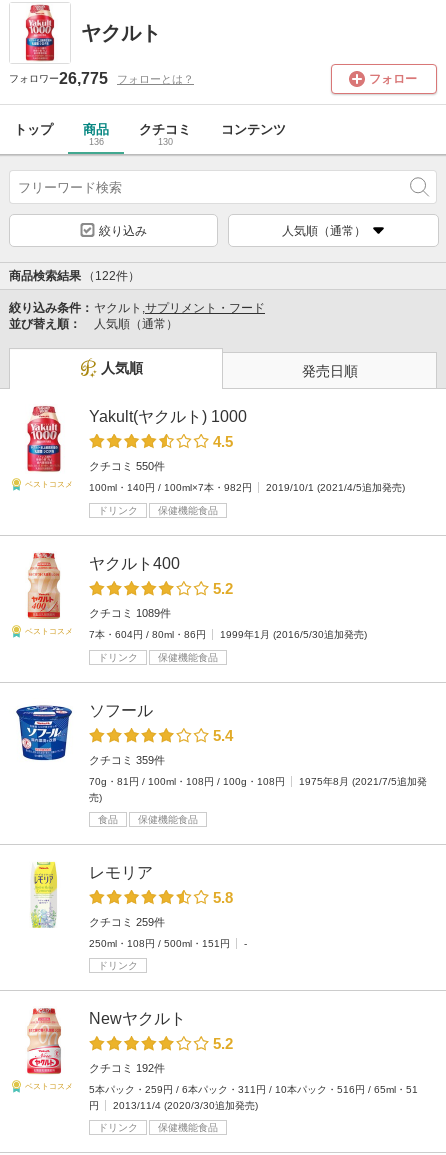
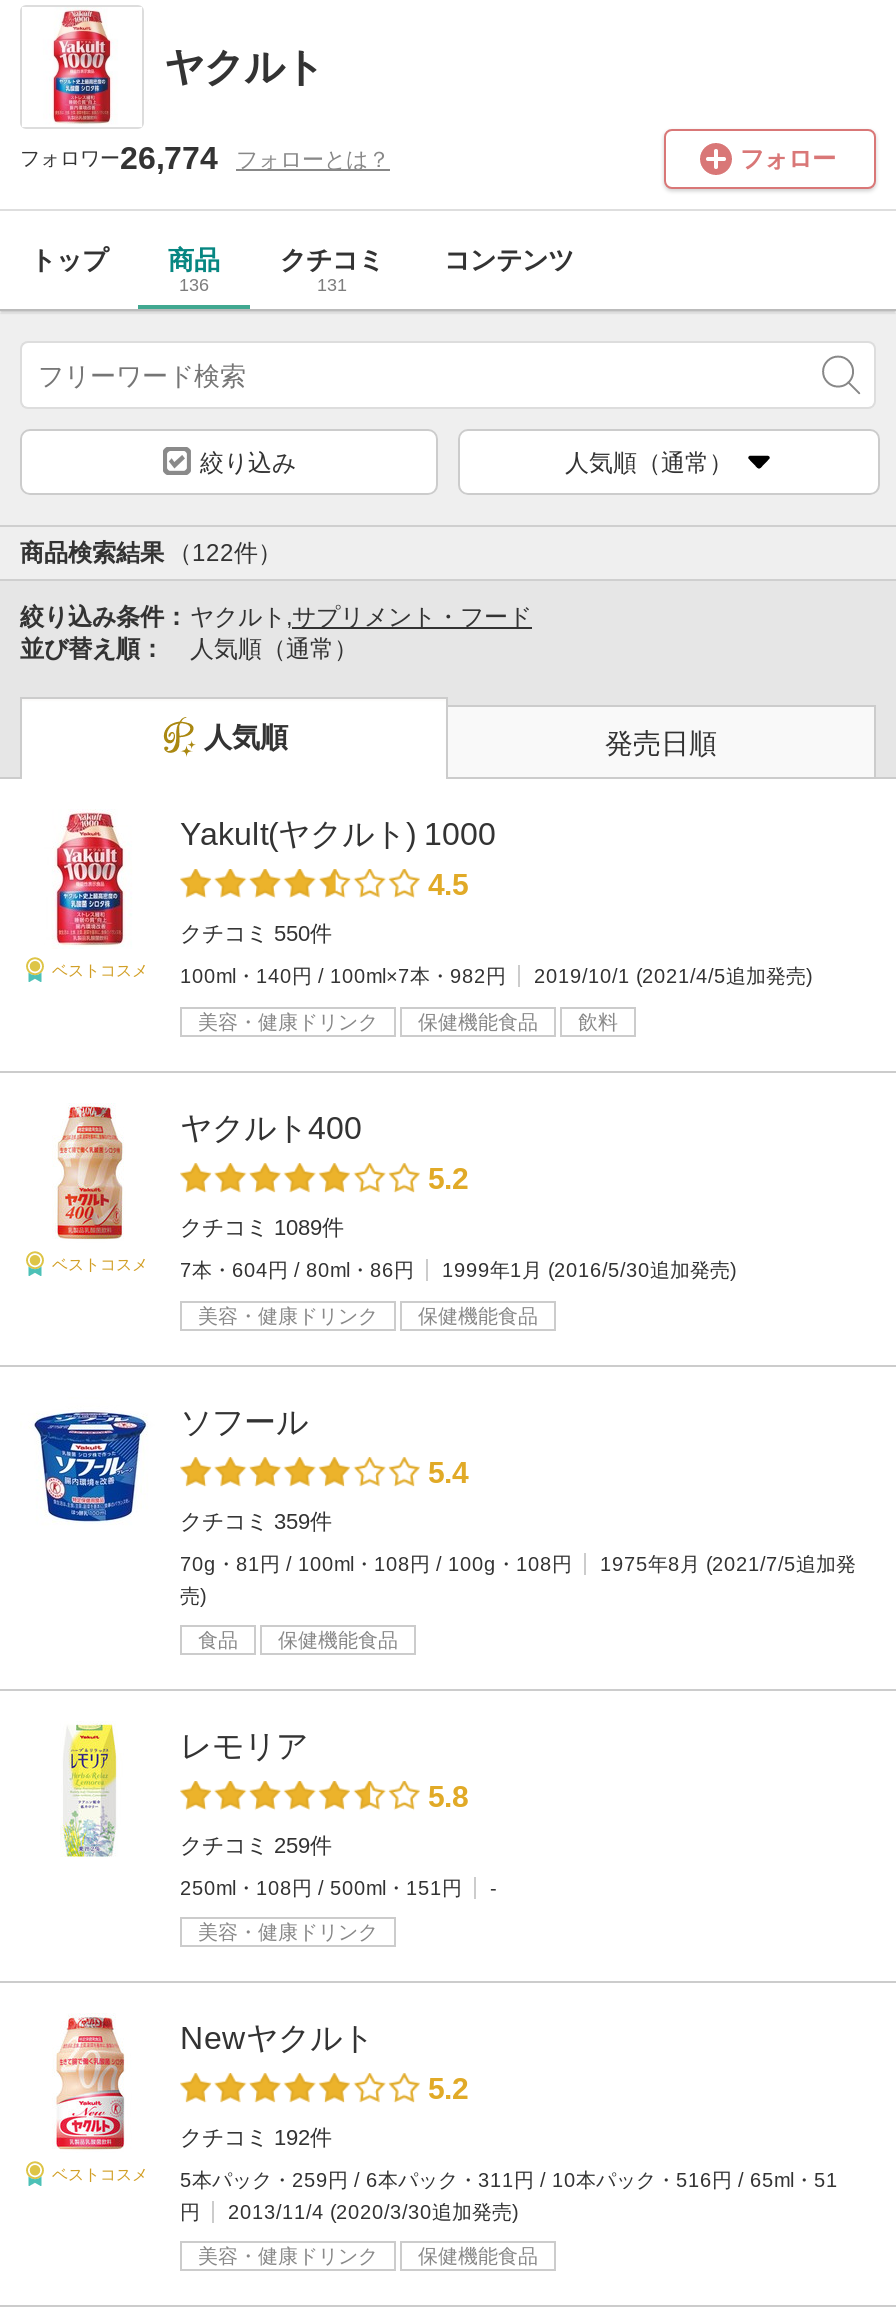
- フォロワー26,775 フォローとは？
+ フォロワー26,774 フォローとは？

- 130
+ 131

- ドリンク
+ 美容・健康ドリンク

+ 飲料

- ドリンク
+ 美容・健康ドリンク

- ドリンク
+ 美容・健康ドリンク

- ドリンク
+ 美容・健康ドリンク
